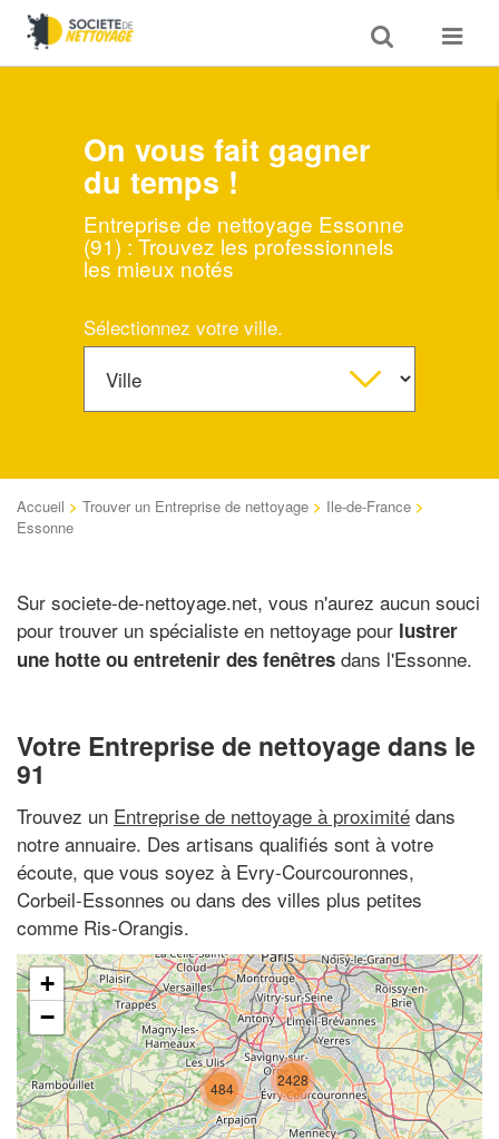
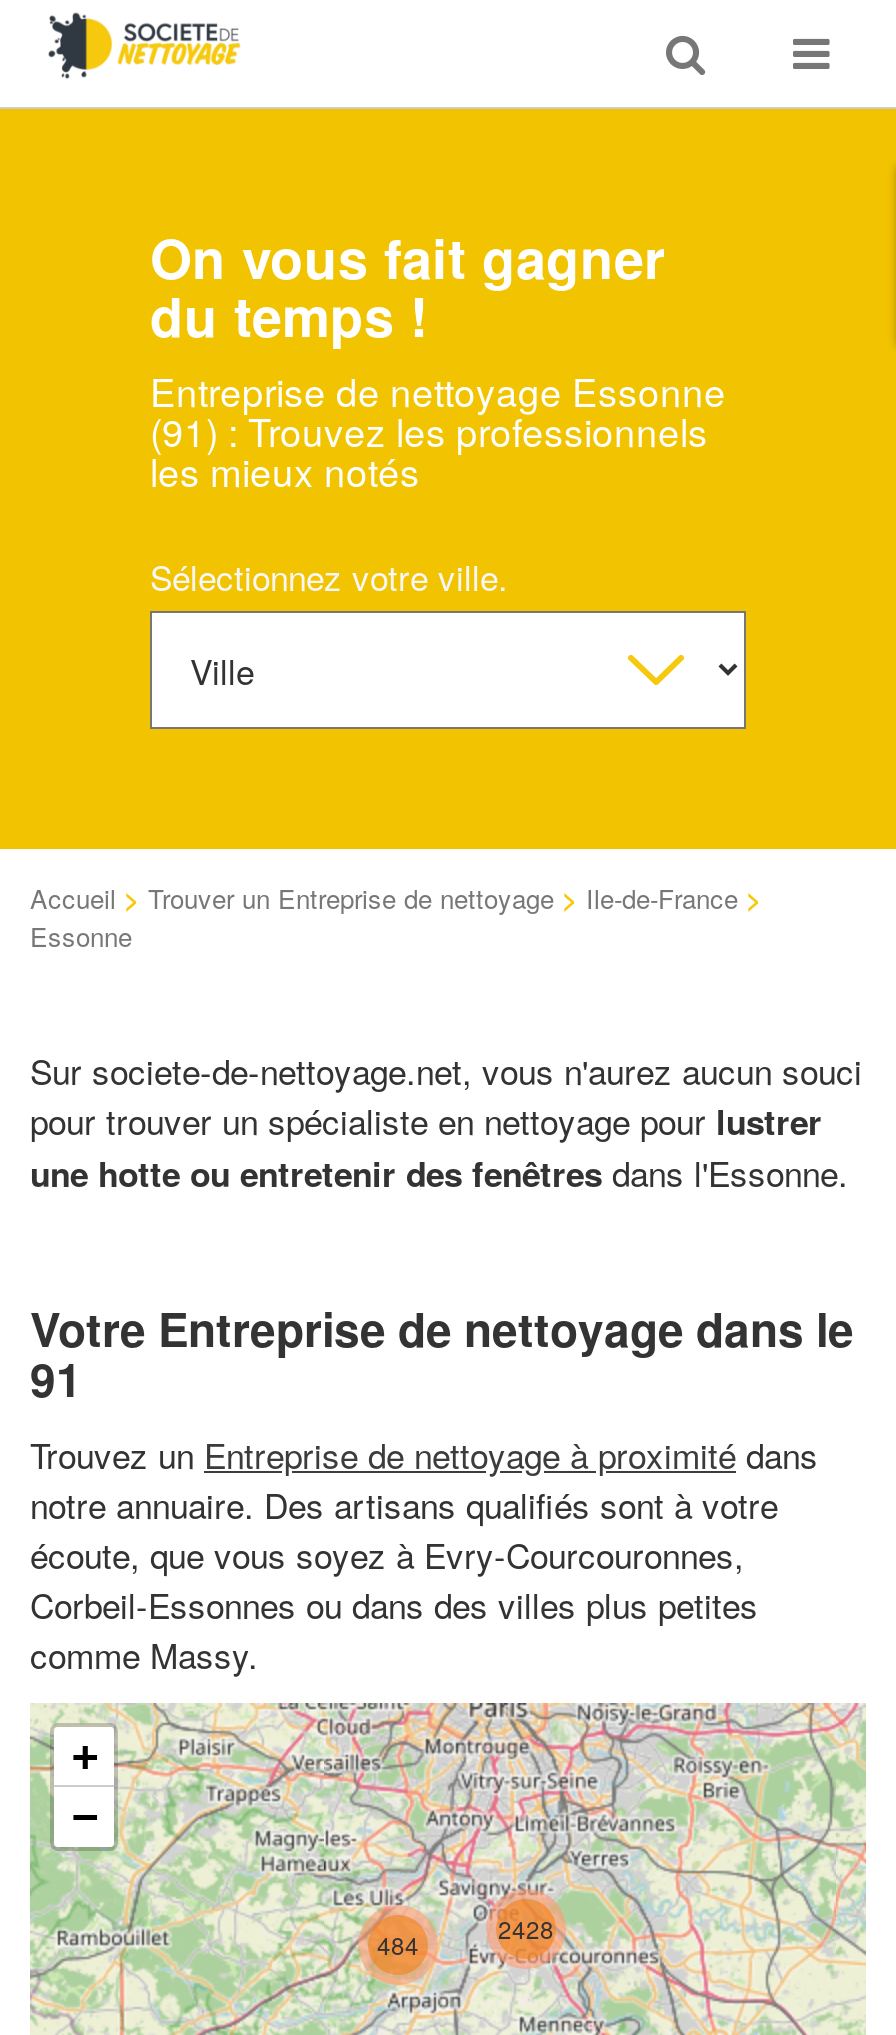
- comme Ris-Orangis.
+ comme Massy.
